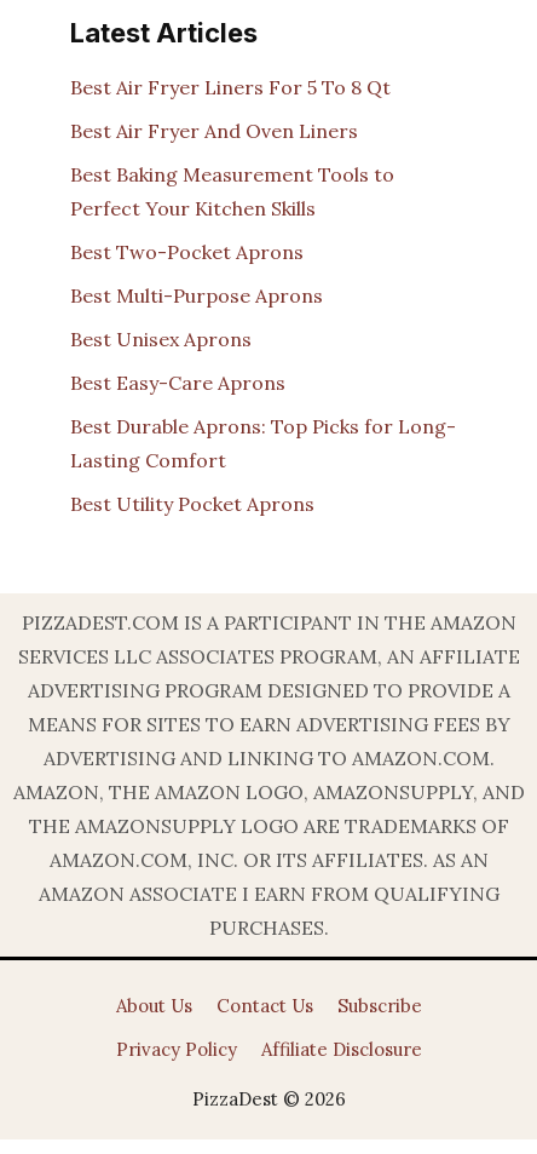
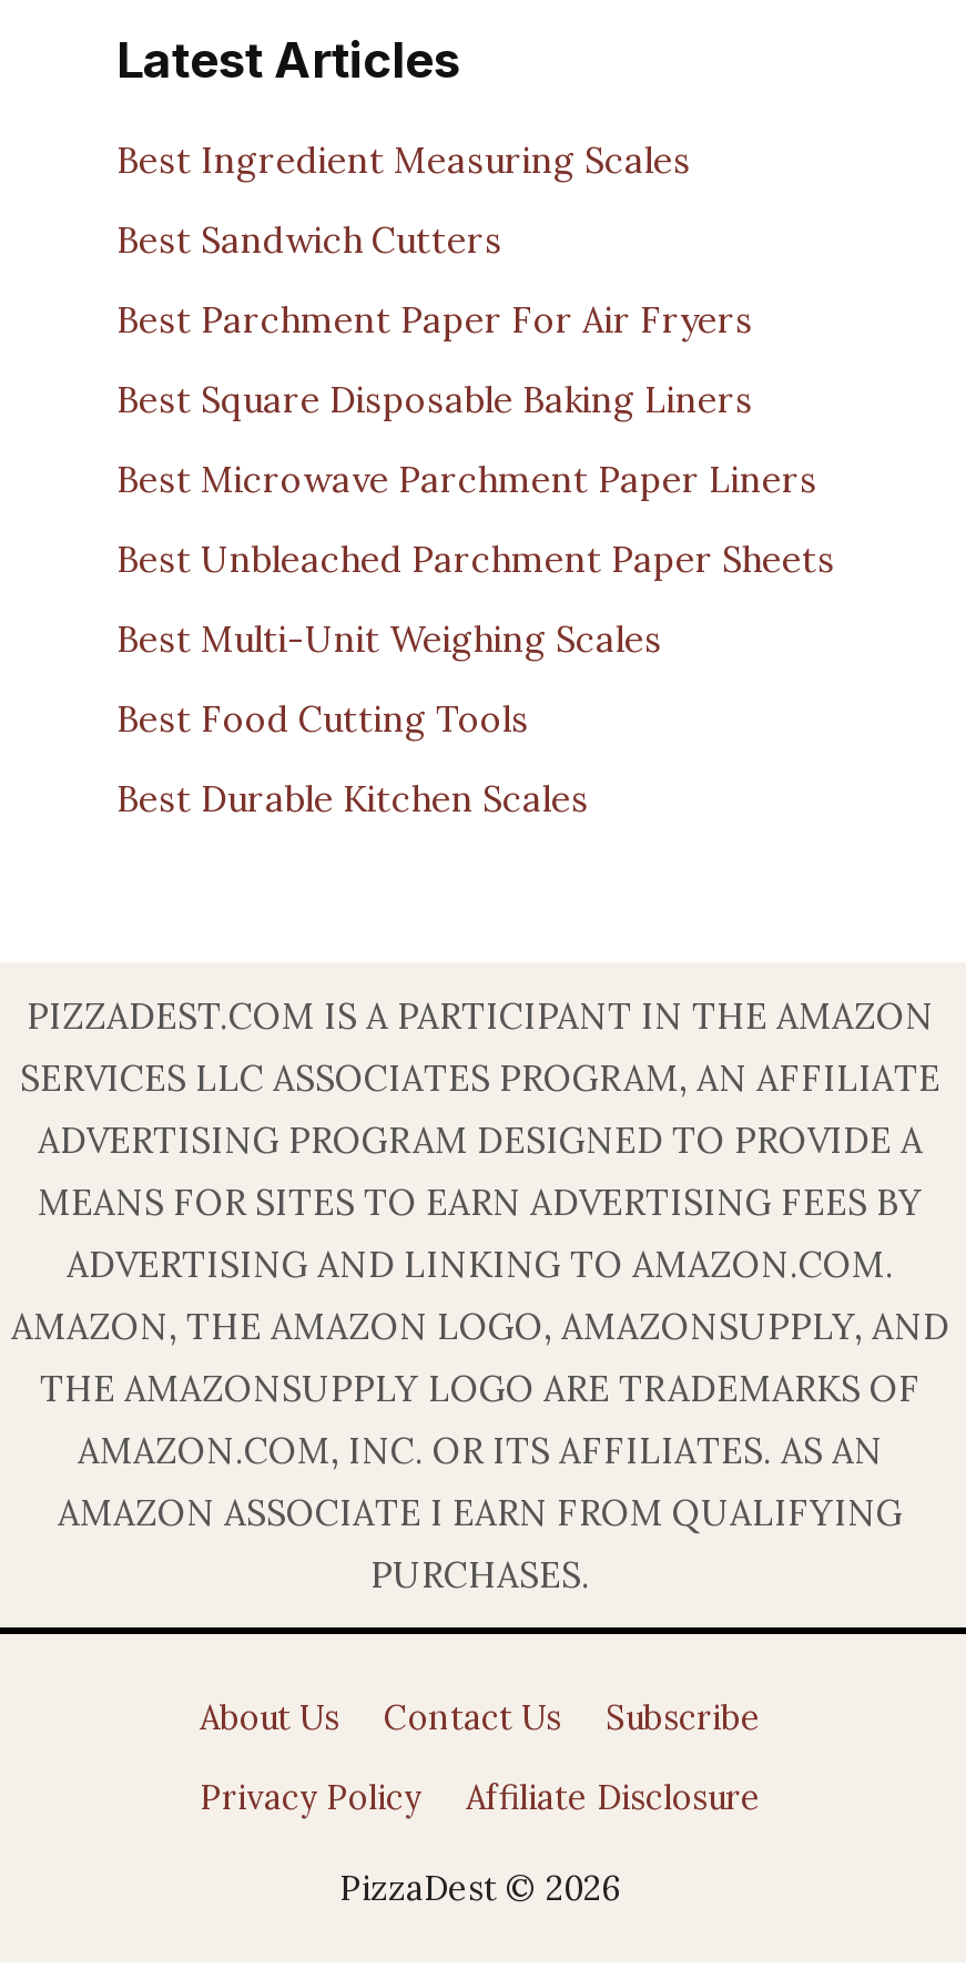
- Best Air Fryer Liners For 5 To 8 Qt
+ Best Ingredient Measuring Scales

- Best Air Fryer And Oven Liners
+ Best Sandwich Cutters

- Best Baking Measurement Tools to
- Perfect Your Kitchen Skills
+ Best Parchment Paper For Air Fryers

- Best Two-Pocket Aprons
+ Best Square Disposable Baking Liners

- Best Multi-Purpose Aprons
+ Best Microwave Parchment Paper Liners

- Best Unisex Aprons
+ Best Unbleached Parchment Paper Sheets

- Best Easy-Care Aprons
+ Best Multi-Unit Weighing Scales

- Best Durable Aprons: Top Picks for Long-
- Lasting Comfort
+ Best Food Cutting Tools

- Best Utility Pocket Aprons
+ Best Durable Kitchen Scales
